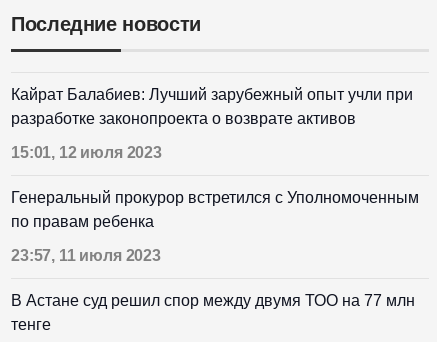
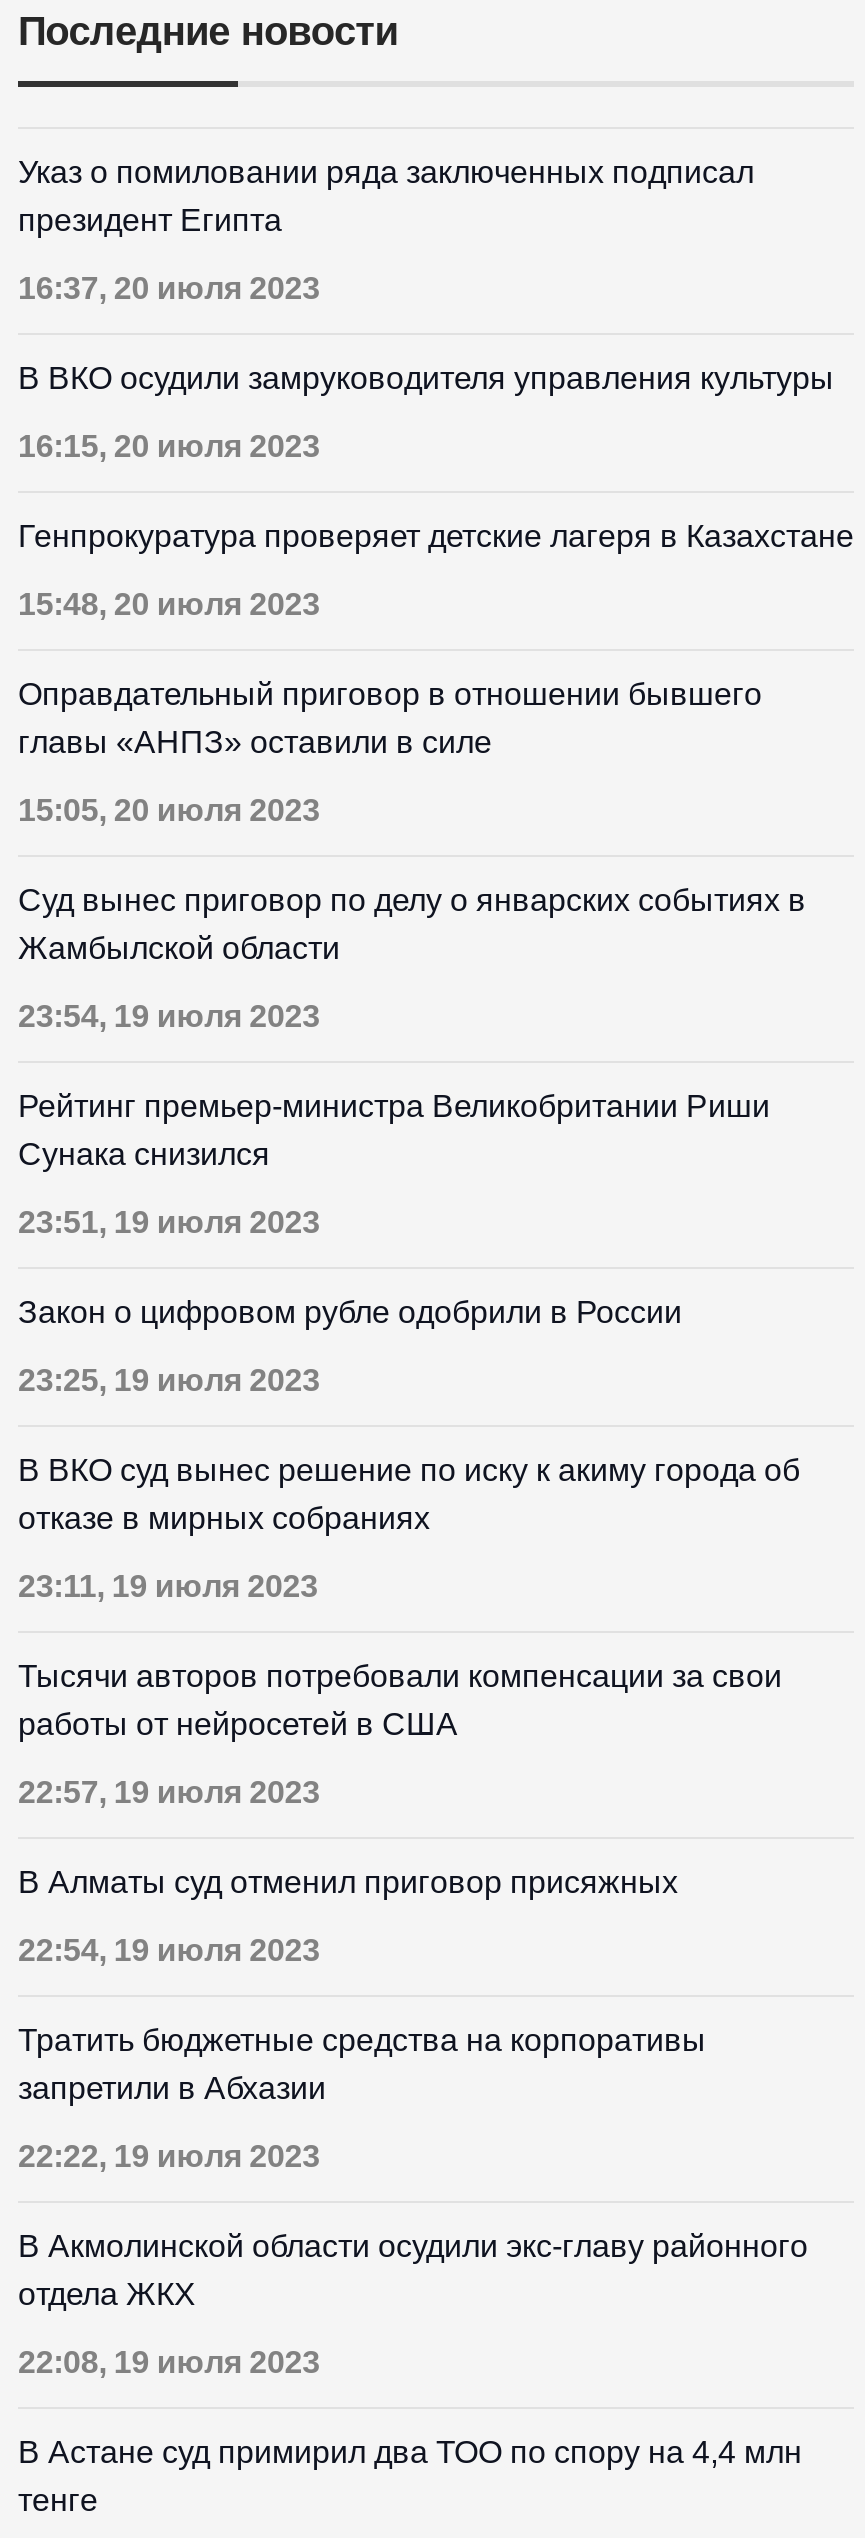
- Кайрат Балабиев: Лучший зарубежный опыт учли при
- разработке законопроекта о возврате активов
- 15:01, 12 июля 2023
- Генеральный прокурор встретился с Уполномоченным
- по правам ребенка
- 23:57, 11 июля 2023
- В Астане суд решил спор между двумя ТОО на 77 млн
+ Указ о помиловании ряда заключенных подписал
+ президент Египта
+ 16:37, 20 июля 2023
+ В ВКО осудили замруководителя управления культуры
+ 16:15, 20 июля 2023
+ Генпрокуратура проверяет детские лагеря в Казахстане
+ 15:48, 20 июля 2023
+ Оправдательный приговор в отношении бывшего
+ главы «АНПЗ» оставили в силе
+ 15:05, 20 июля 2023
+ Суд вынес приговор по делу о январских событиях в
+ Жамбылской области
+ 23:54, 19 июля 2023
+ Рейтинг премьер-министра Великобритании Риши
+ Сунака снизился
+ 23:51, 19 июля 2023
+ Закон о цифровом рубле одобрили в России
+ 23:25, 19 июля 2023
+ В ВКО суд вынес решение по иску к акиму города об
+ отказе в мирных собраниях
+ 23:11, 19 июля 2023
+ Тысячи авторов потребовали компенсации за свои
+ работы от нейросетей в США
+ 22:57, 19 июля 2023
+ В Алматы суд отменил приговор присяжных
+ 22:54, 19 июля 2023
+ Тратить бюджетные средства на корпоративы
+ запретили в Абхазии
+ 22:22, 19 июля 2023
+ В Акмолинской области осудили экс-главу районного
+ отдела ЖКХ
+ 22:08, 19 июля 2023
+ В Астане суд примирил два ТОО по спору на 4,4 млн
